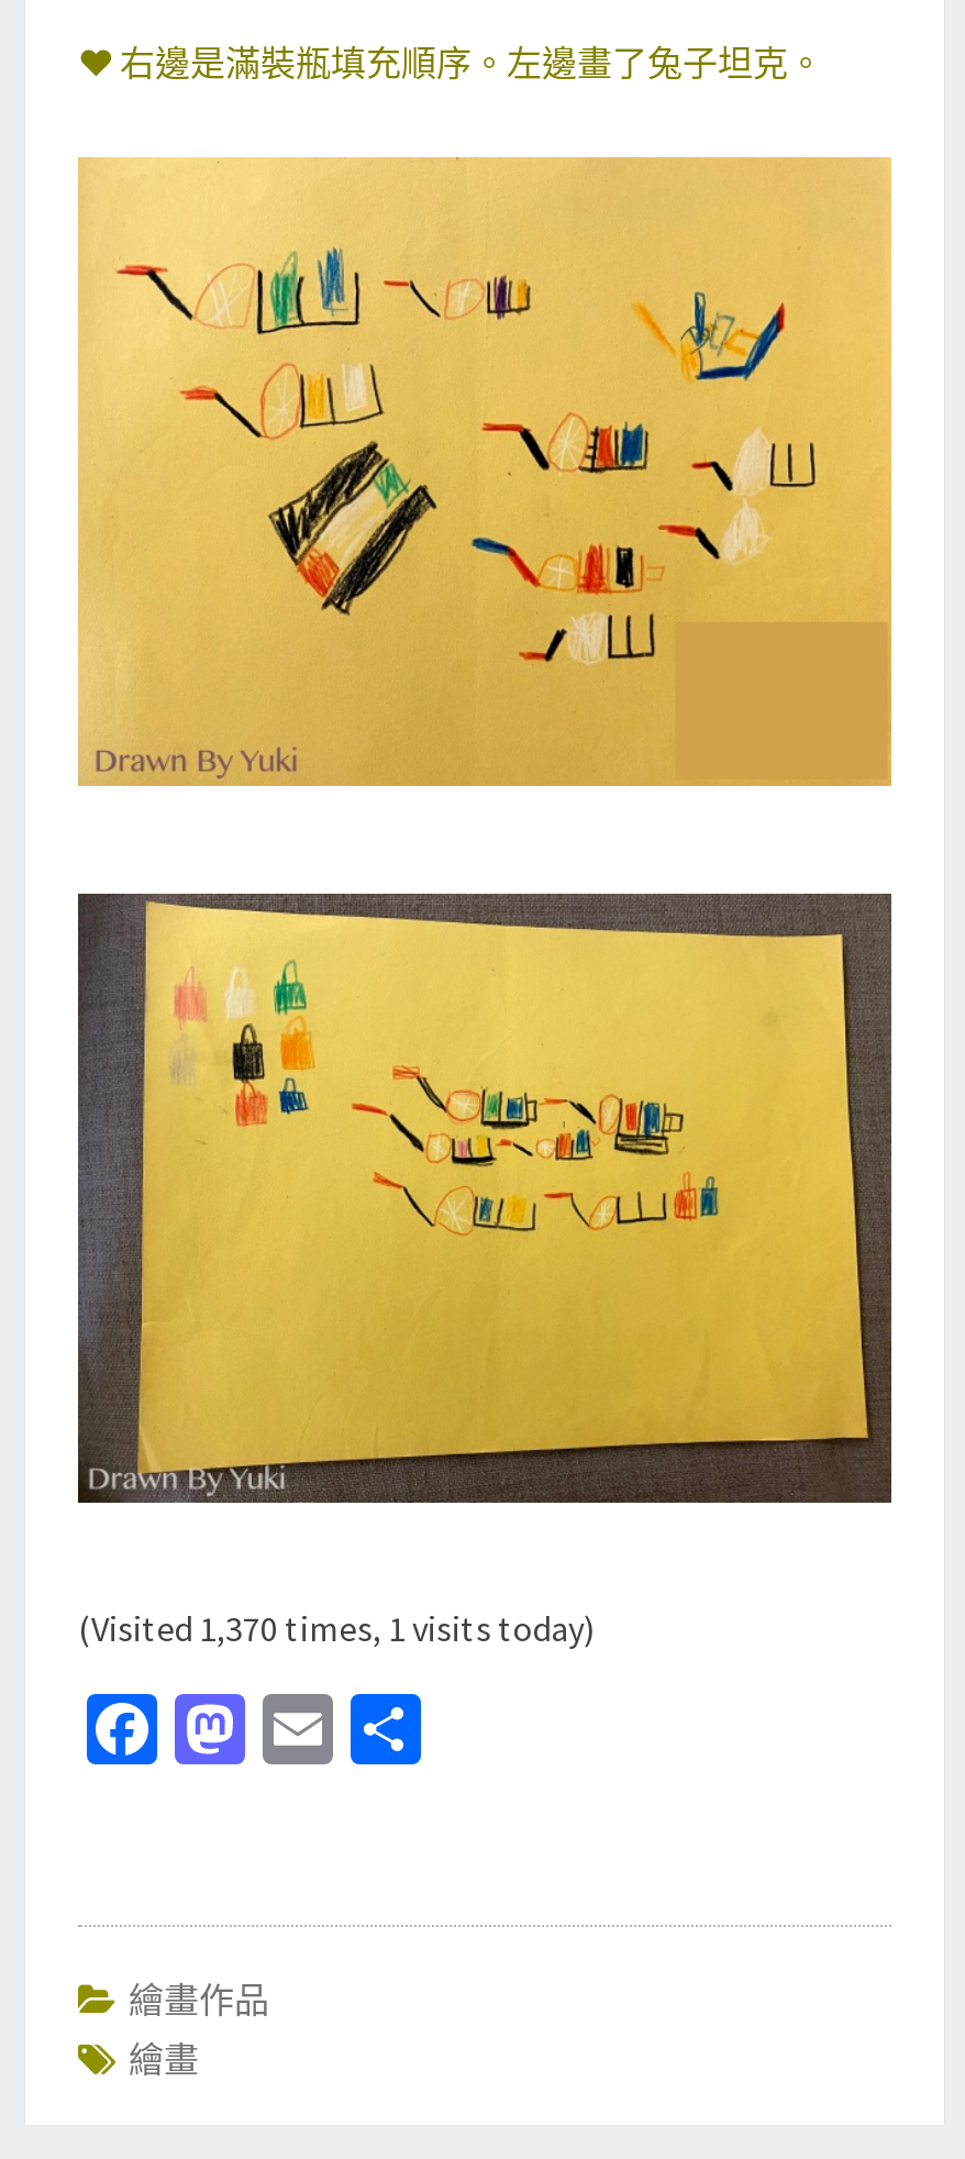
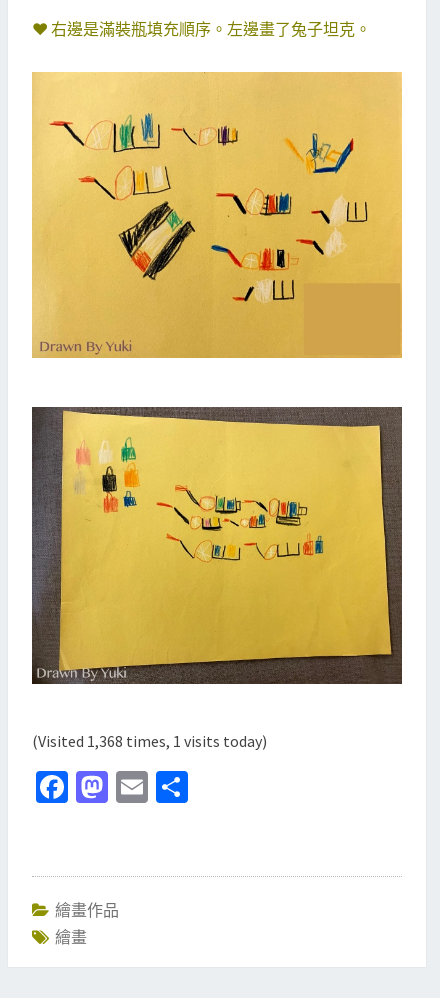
- (Visited 1,370 times, 1 visits today)
+ (Visited 1,368 times, 1 visits today)
